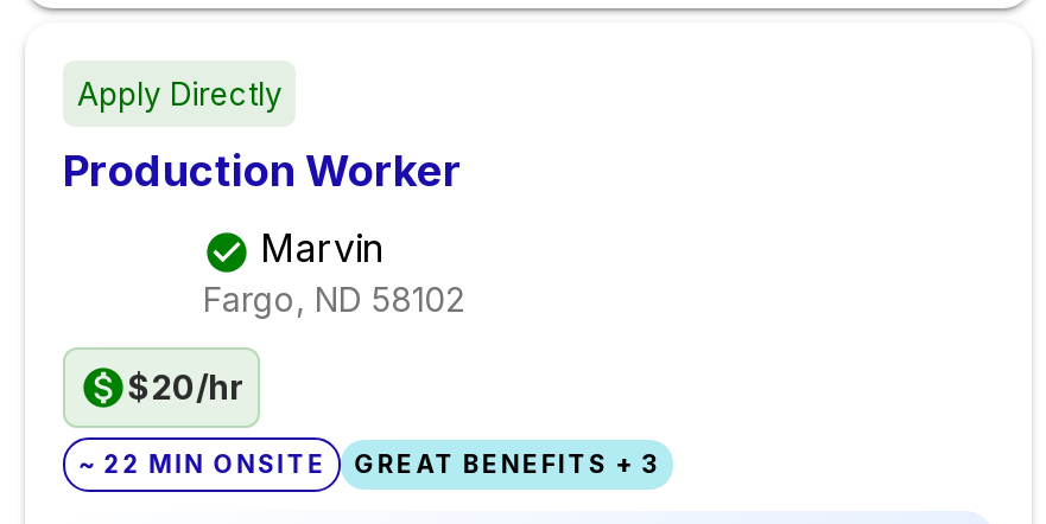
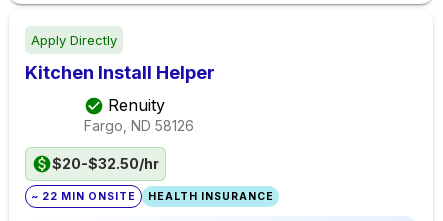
- Production Worker
+ Kitchen Install Helper

- Marvin
- Fargo, ND 58102
+ Renuity
+ Fargo, ND 58126

- $20/hr
+ $20-$32.50/hr

- GREAT BENEFITS + 3
+ HEALTH INSURANCE
